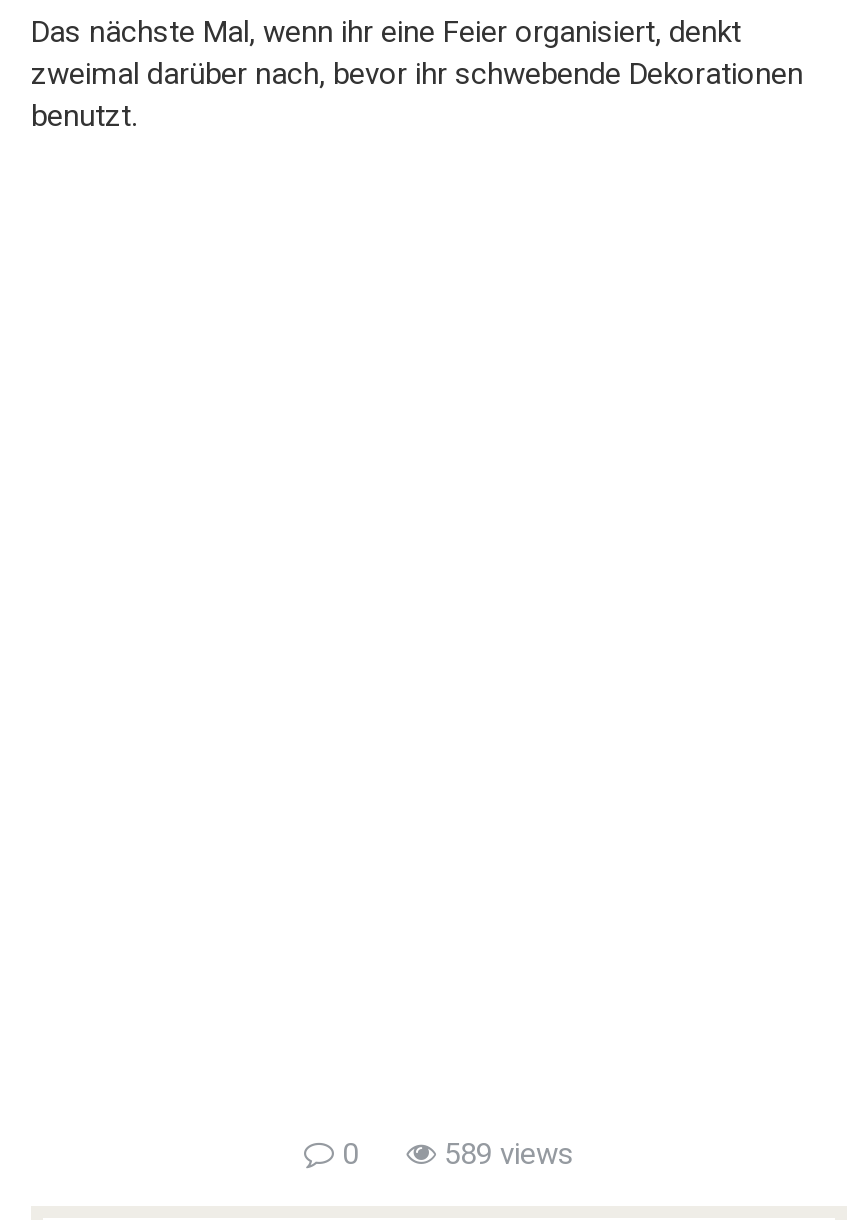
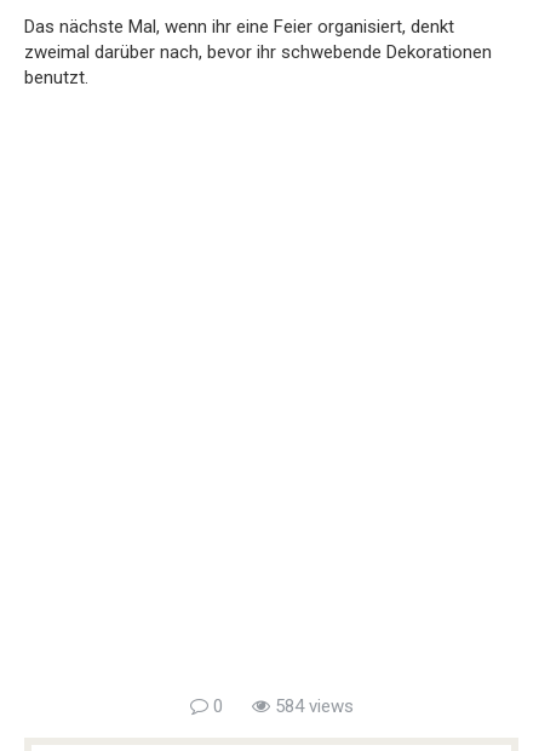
- 589 views
+ 584 views
